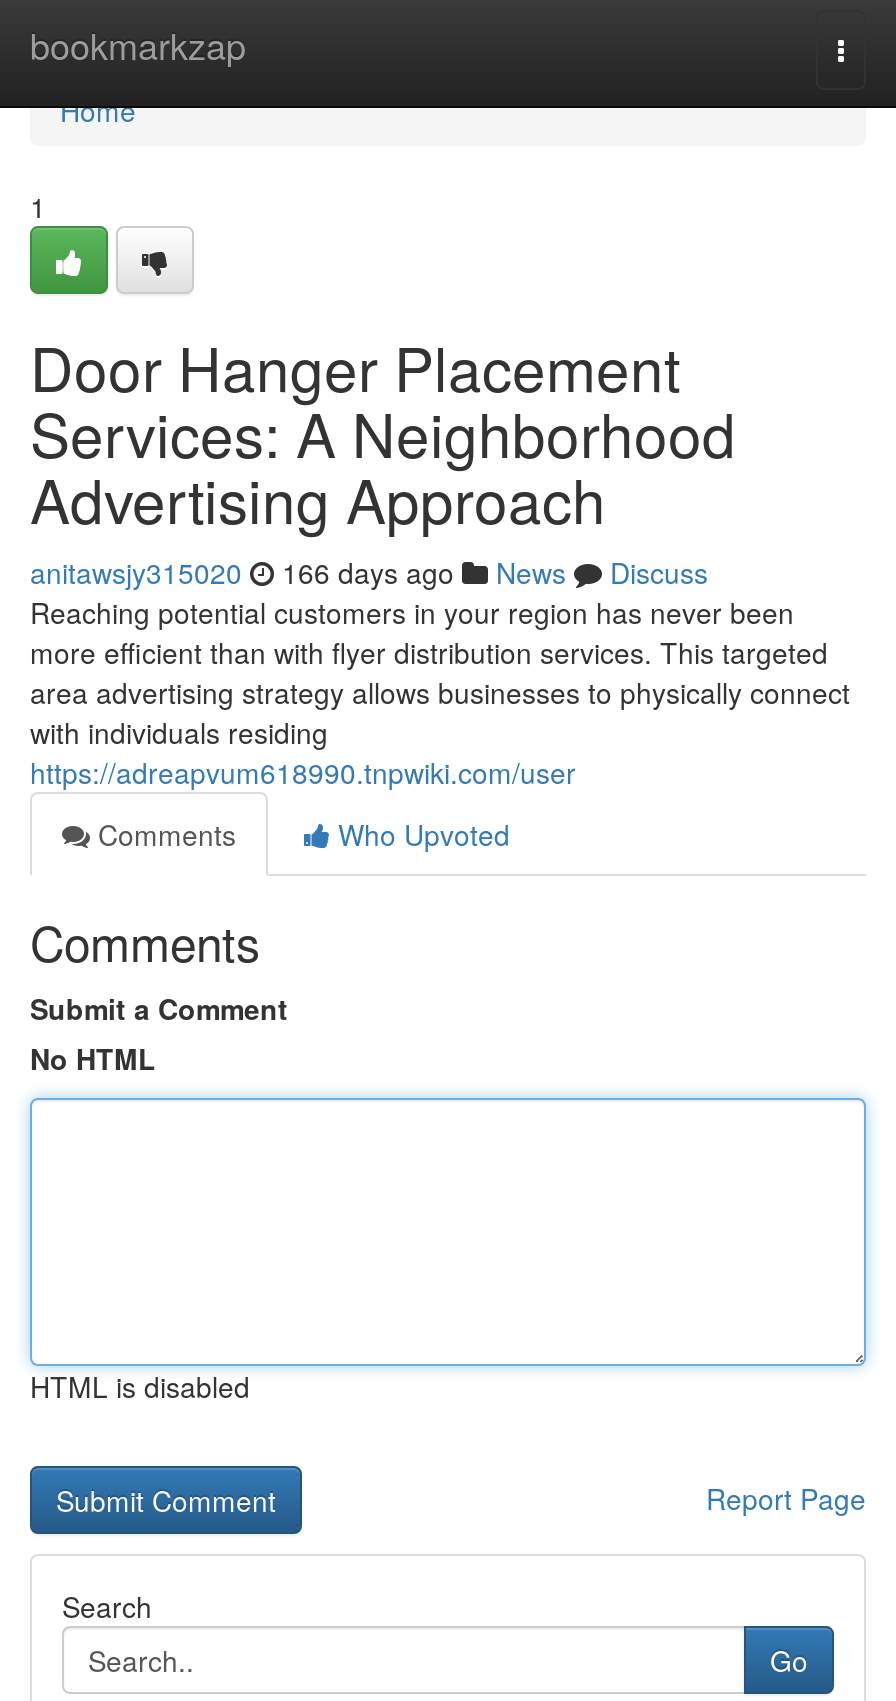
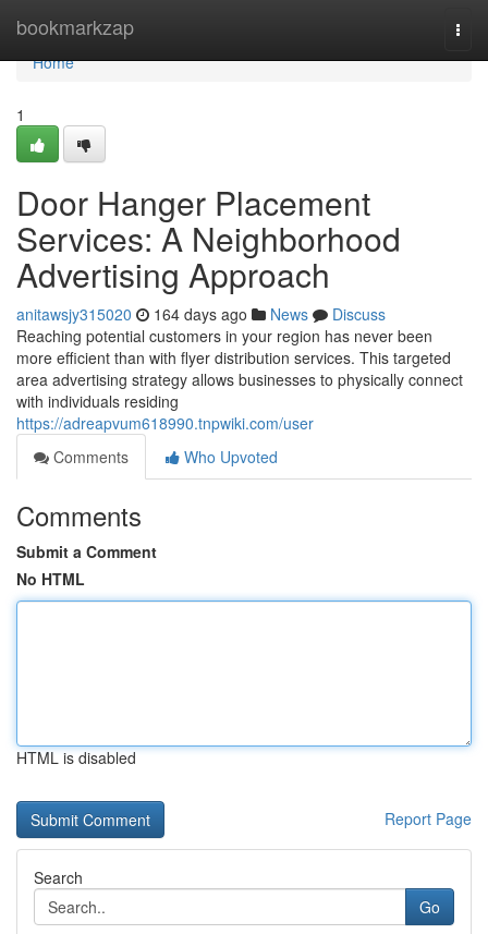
- anitawsjy315020 166 days ago News Discuss
+ anitawsjy315020 164 days ago News Discuss
